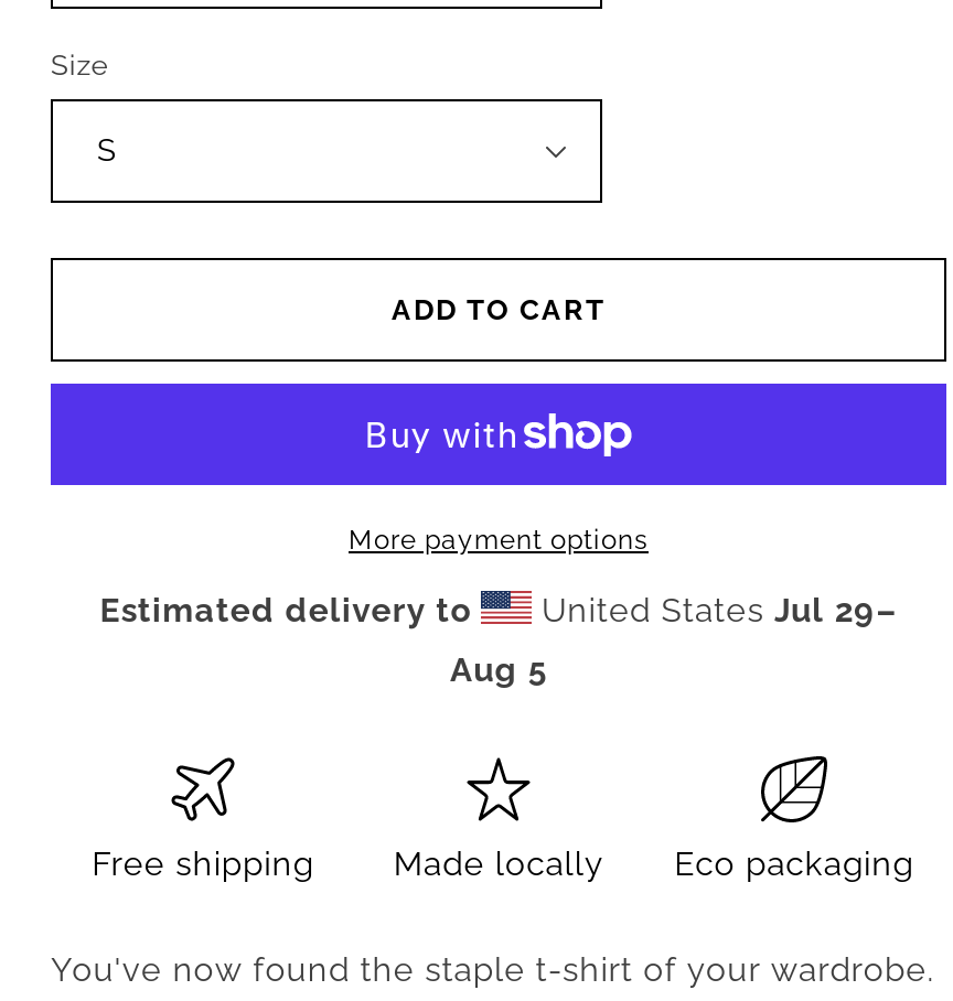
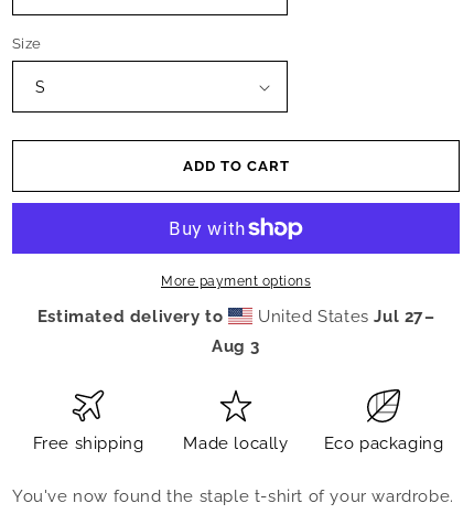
- United States Jul 29–
+ United States Jul 27–

- Aug 5
+ Aug 3
